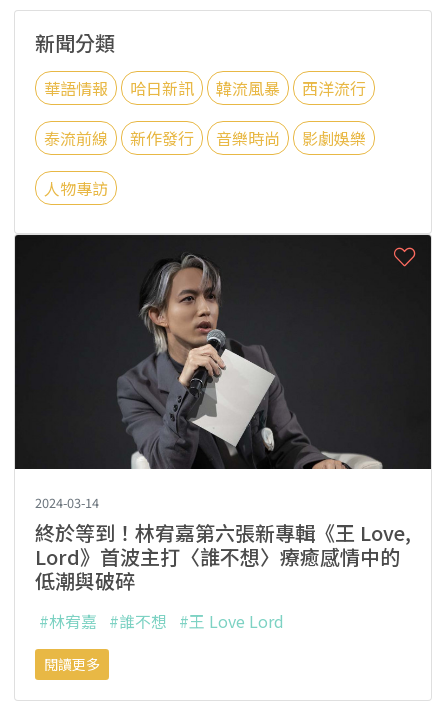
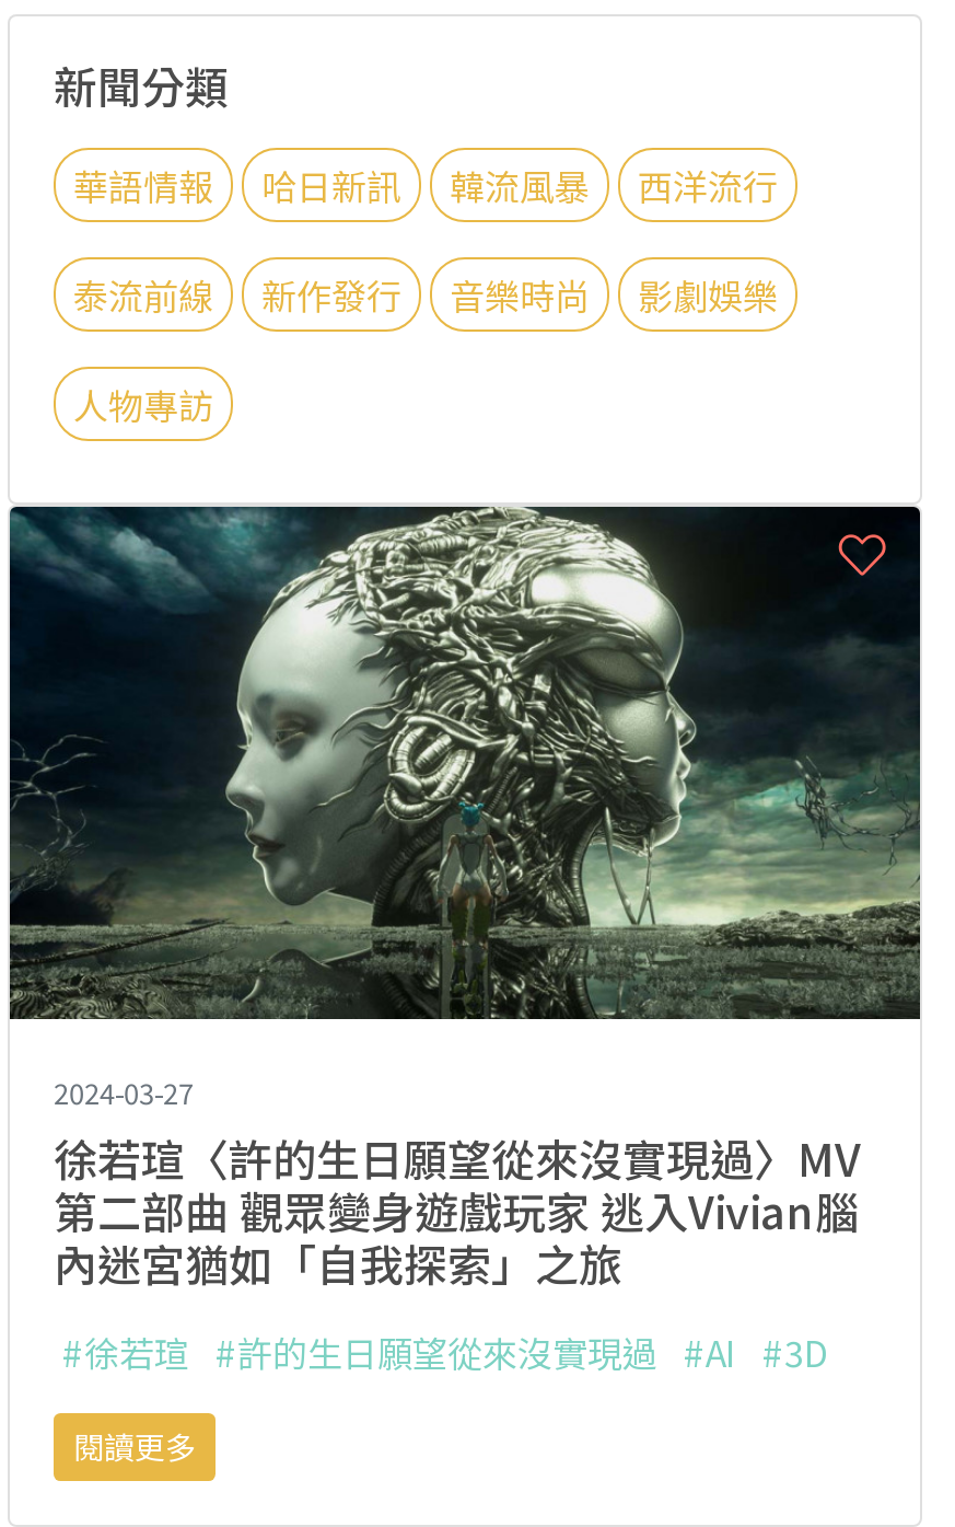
- [image]
- 2024-03-14
- 終於等到！林宥嘉第六張新專輯《王 Love,
- Lord》首波主打〈誰不想〉療癒感情中的
- 低潮與破碎
+ [image]
+ 2024-03-27
+ 徐若瑄〈許的生日願望從來沒實現過〉MV
+ 第二部曲 觀眾變身遊戲玩家 逃入Vivian腦
+ 內迷宮猶如「自我探索」之旅

- #林宥嘉 #誰不想 #王 Love Lord
+ #徐若瑄 #許的生日願望從來沒實現過 #AI #3D
